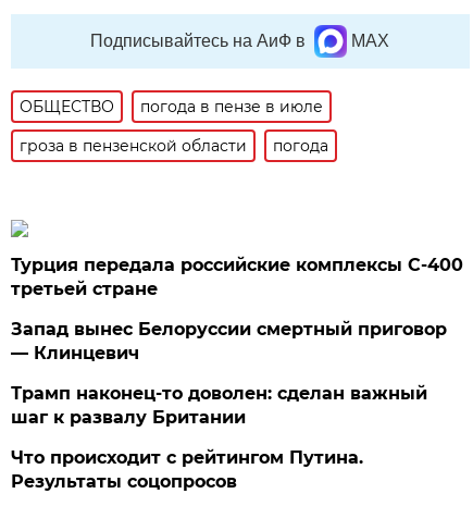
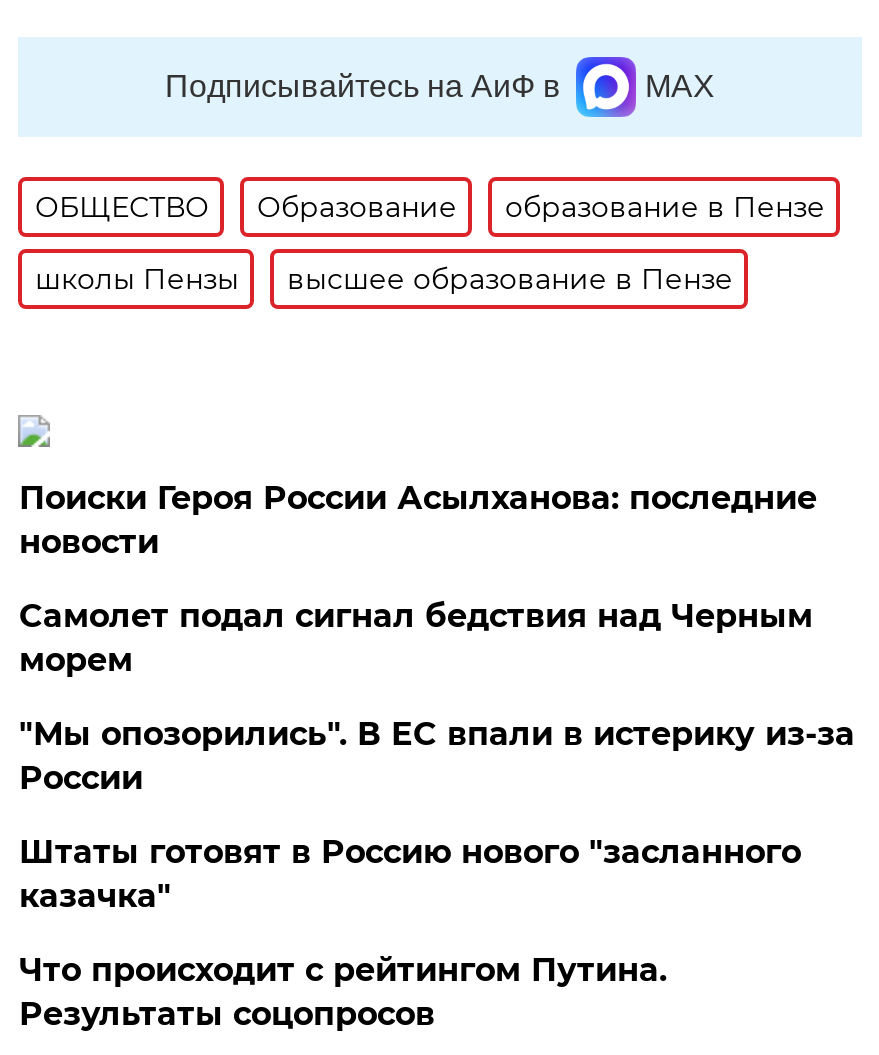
- погода в пензе в июле
- гроза в пензенской области
- погода
+ Образование
+ образование в Пензе
+ школы Пензы
+ высшее образование в Пензе

- Турция передала российские комплексы С-400
- третьей стране
- Запад вынес Белоруссии смертный приговор
- — Клинцевич
- Трамп наконец-то доволен: сделан важный
- шаг к развалу Британии
+ Поиски Героя России Асылханова: последние
+ новости
+ Самолет подал сигнал бедствия над Черным
+ морем
+ "Мы опозорились". В ЕС впали в истерику из-за
+ России
+ Штаты готовят в Россию нового "засланного
+ казачка"
